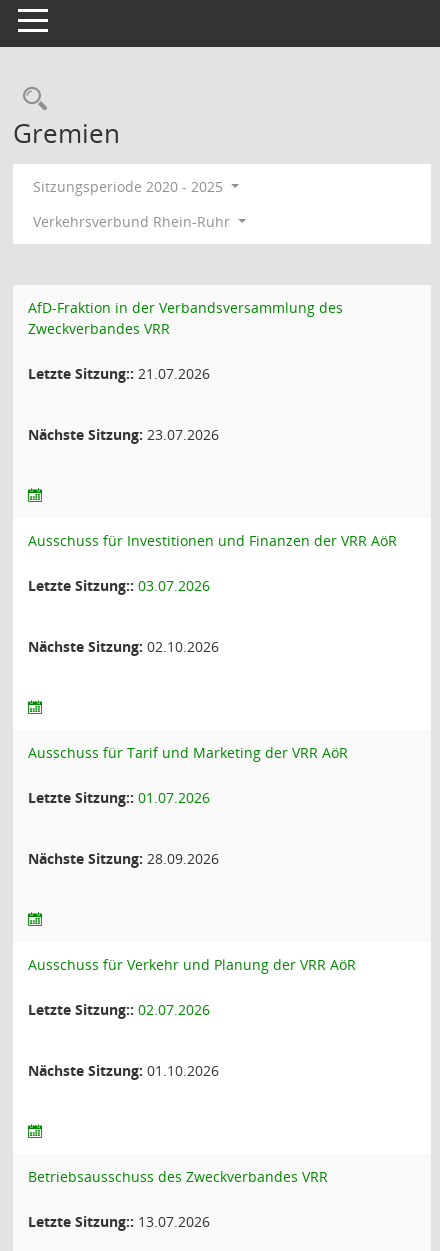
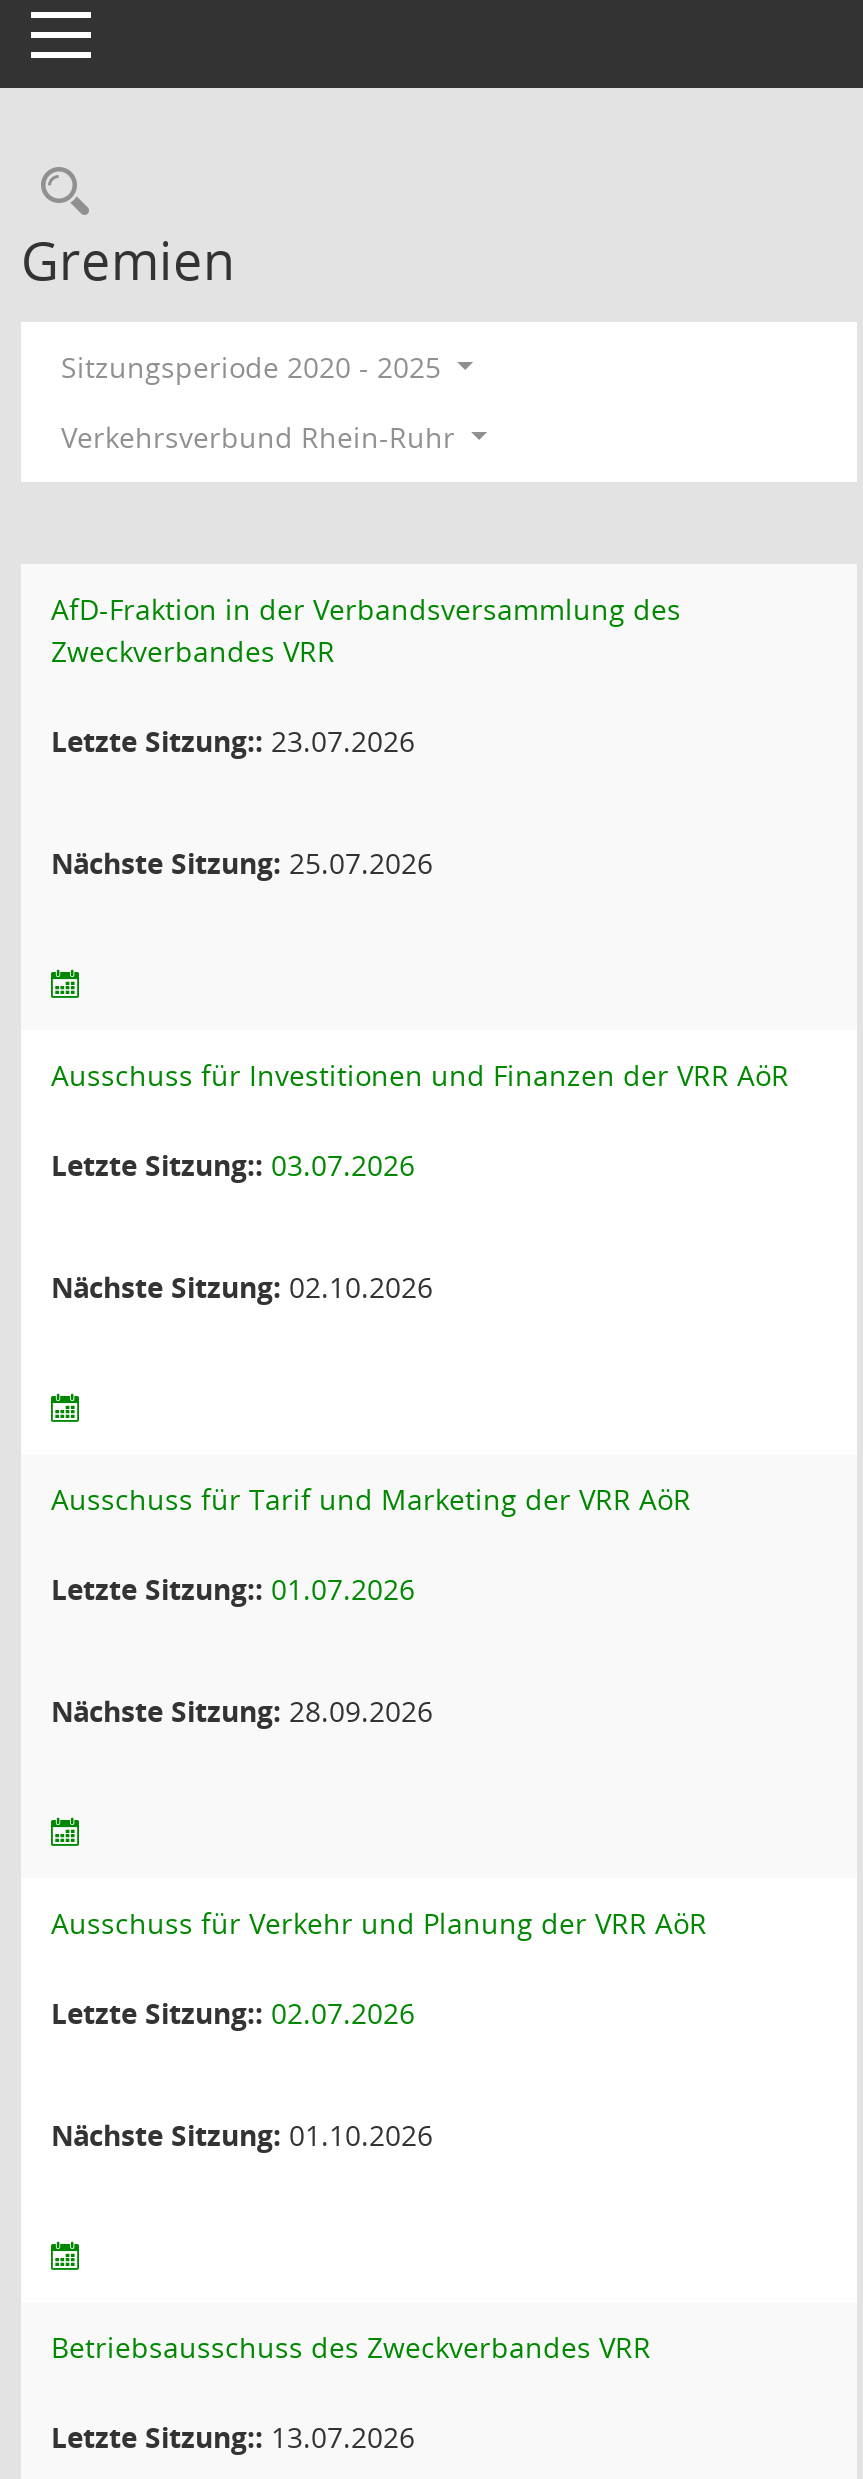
- Letzte Sitzung:: 21.07.2026
+ Letzte Sitzung:: 23.07.2026

- Nächste Sitzung: 23.07.2026
+ Nächste Sitzung: 25.07.2026
